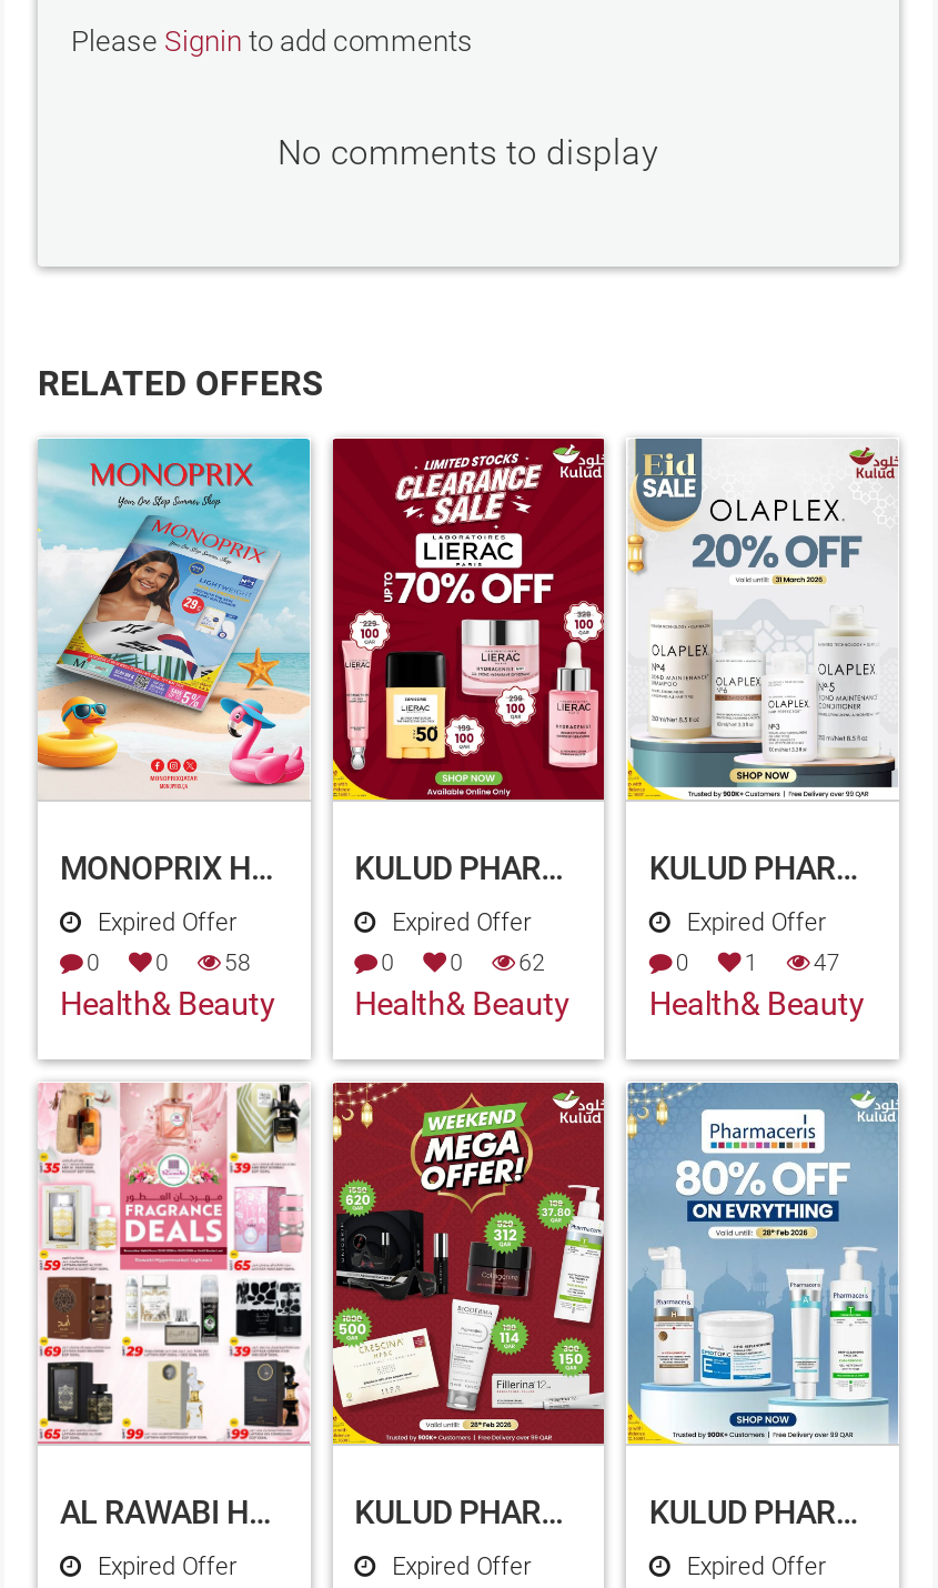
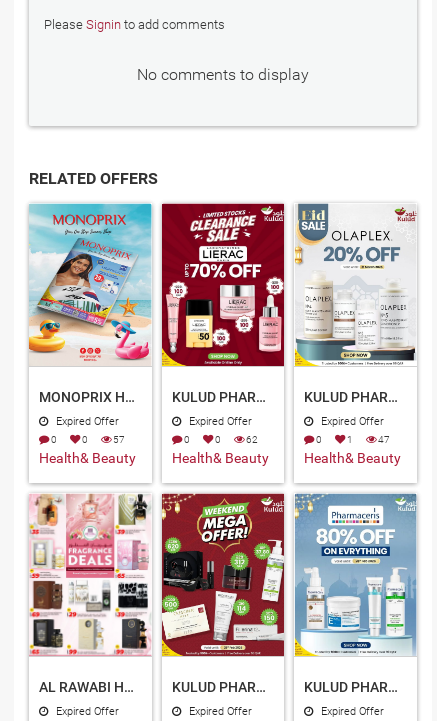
- 0 0 58
+ 0 0 57
